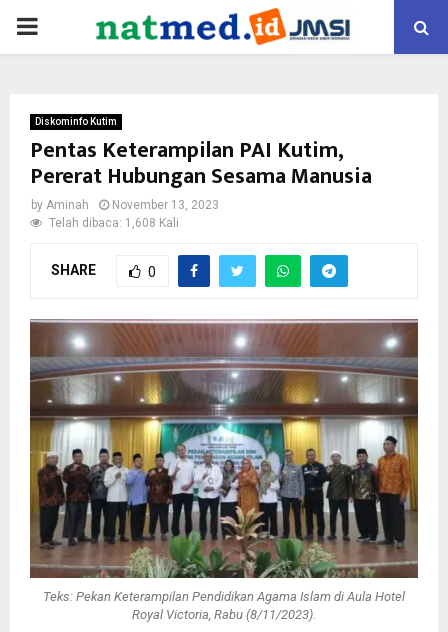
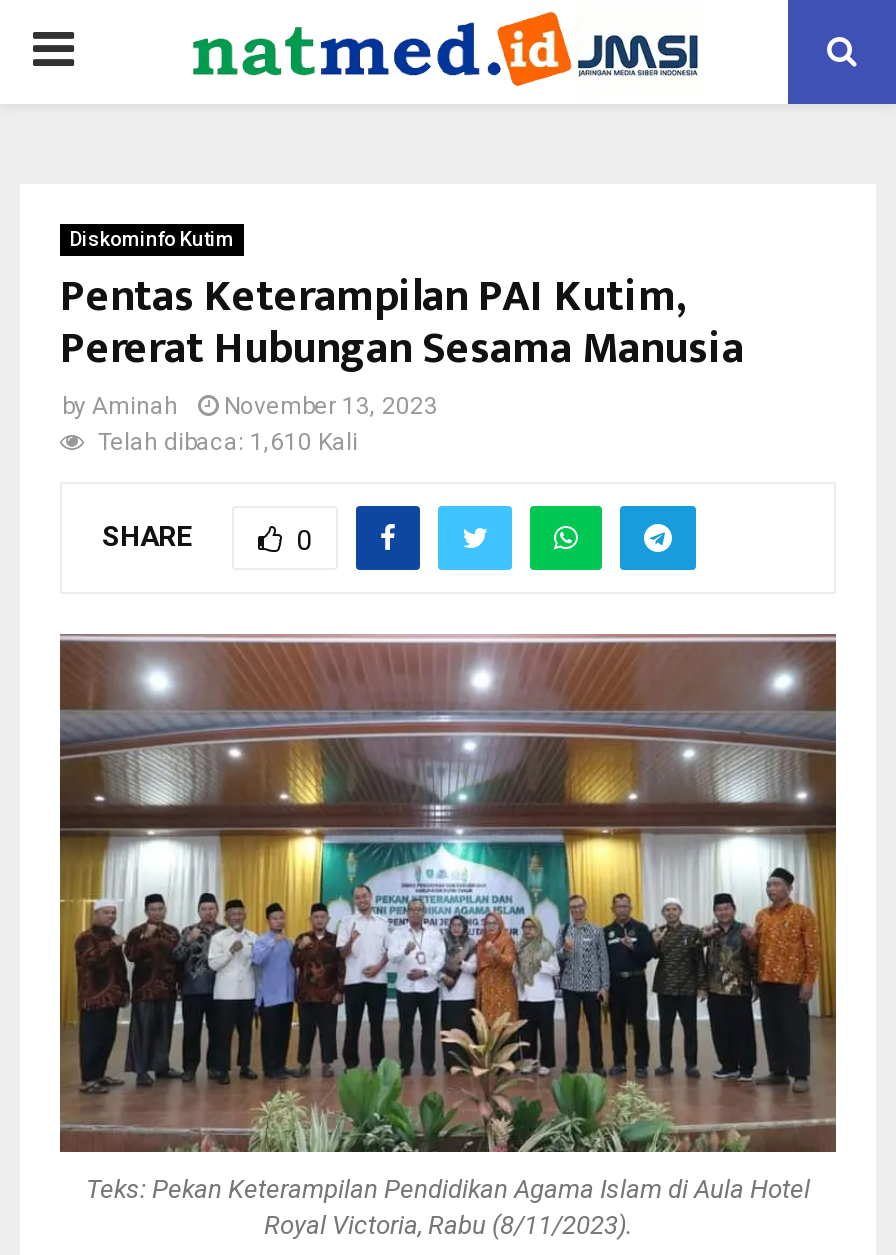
- Telah dibaca: 1,608 Kali
+ Telah dibaca: 1,610 Kali
